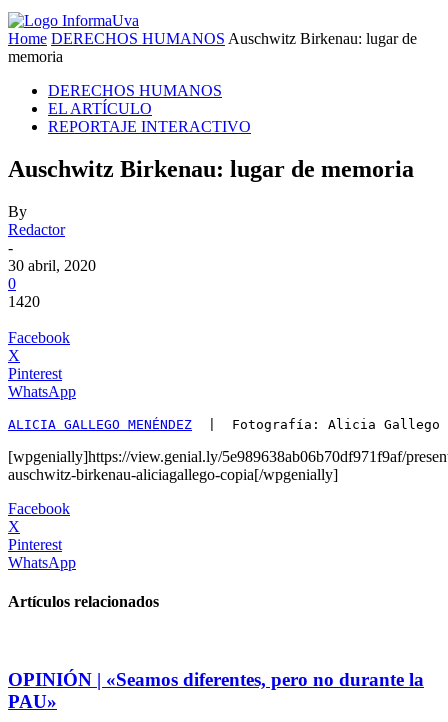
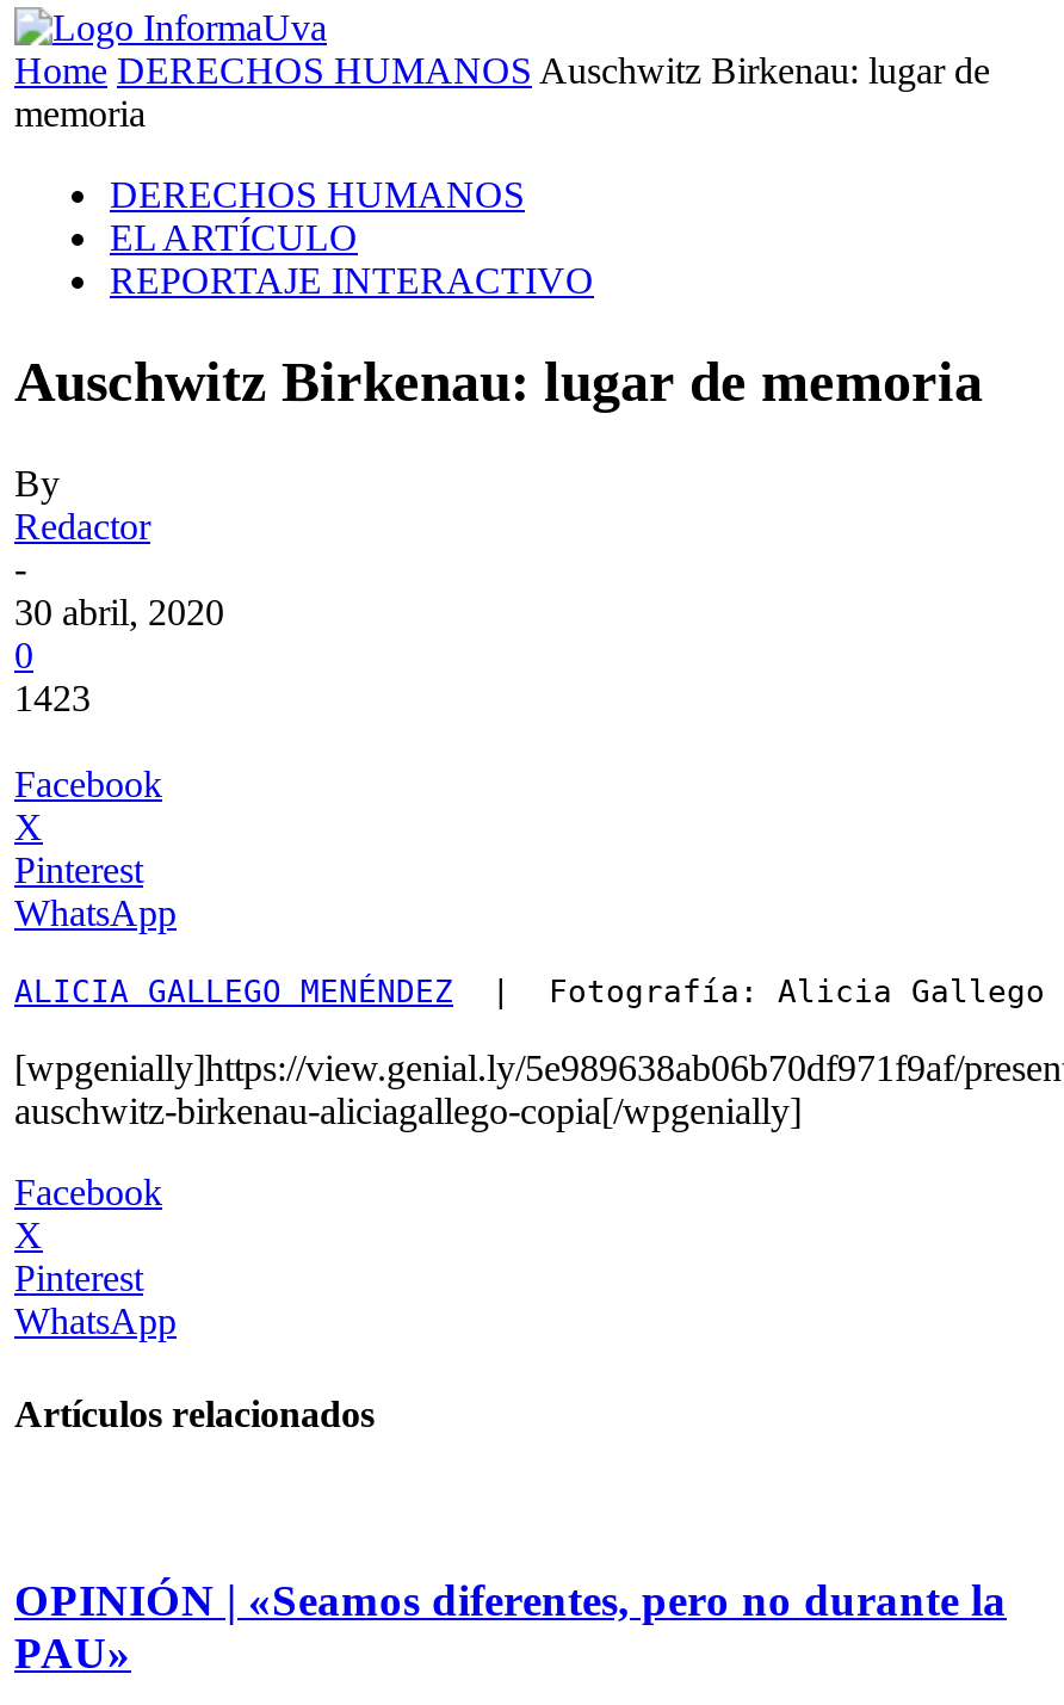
- 1420
+ 1423
